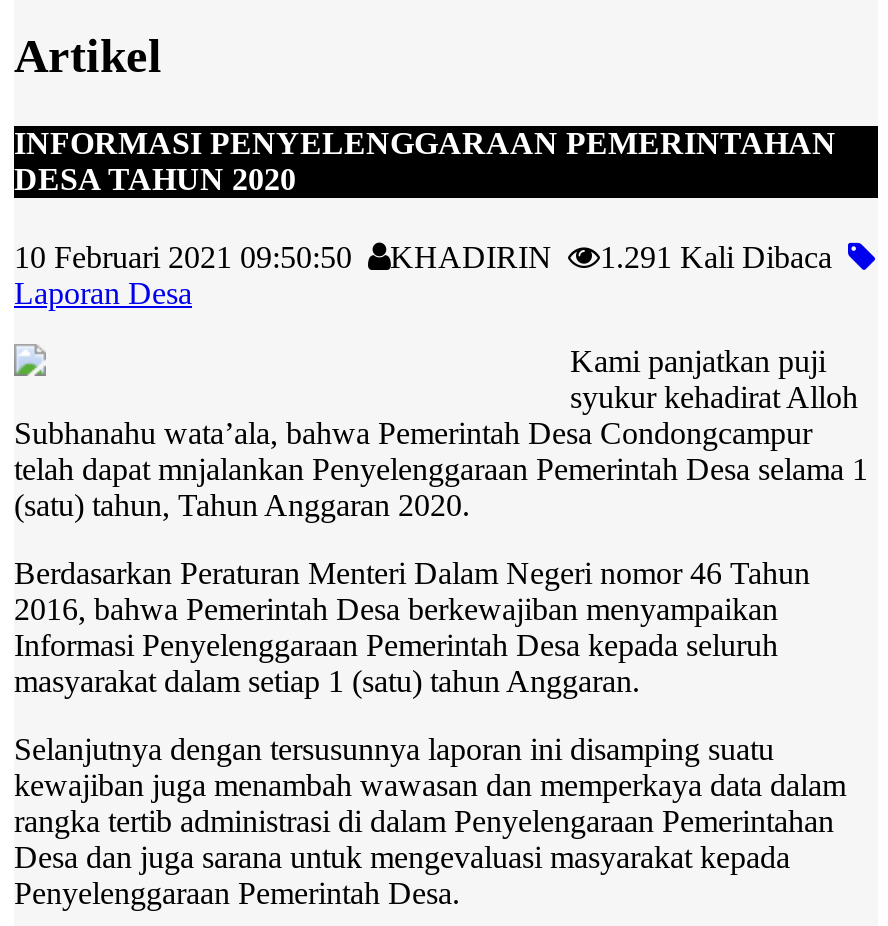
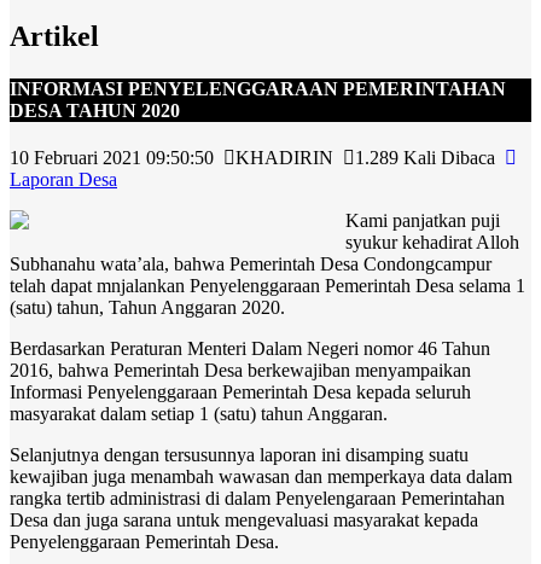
- 10 Februari 2021 09:50:50
- KHADIRIN
- 1.291 Kali Dibaca
+ 10 Februari 2021 09:50:50 KHADIRIN 1.289 Kali Dibaca
